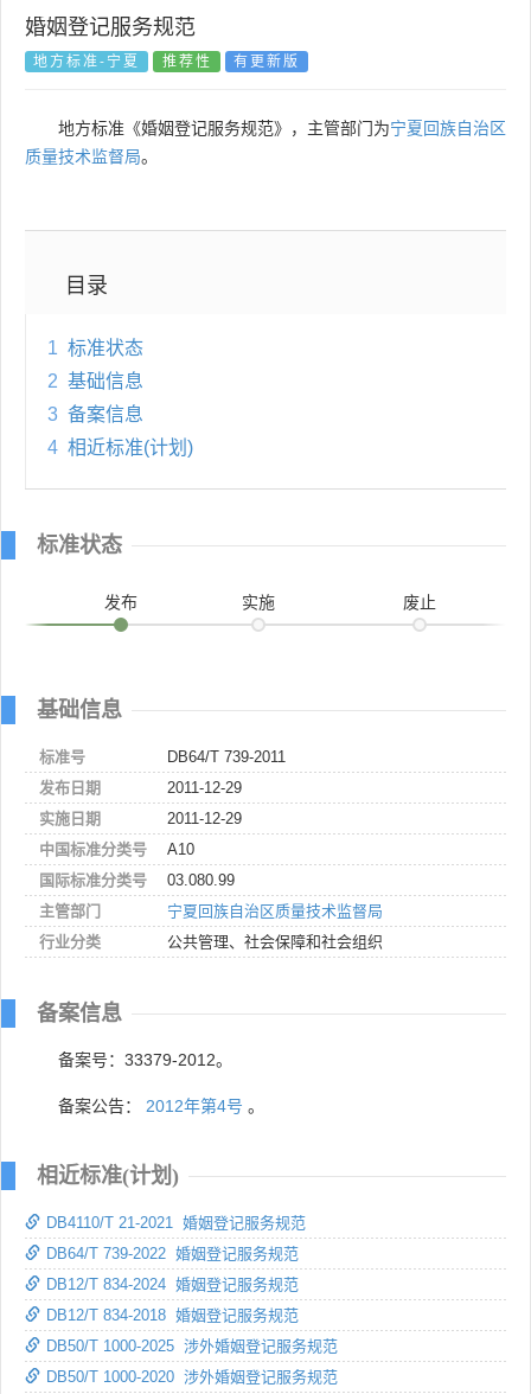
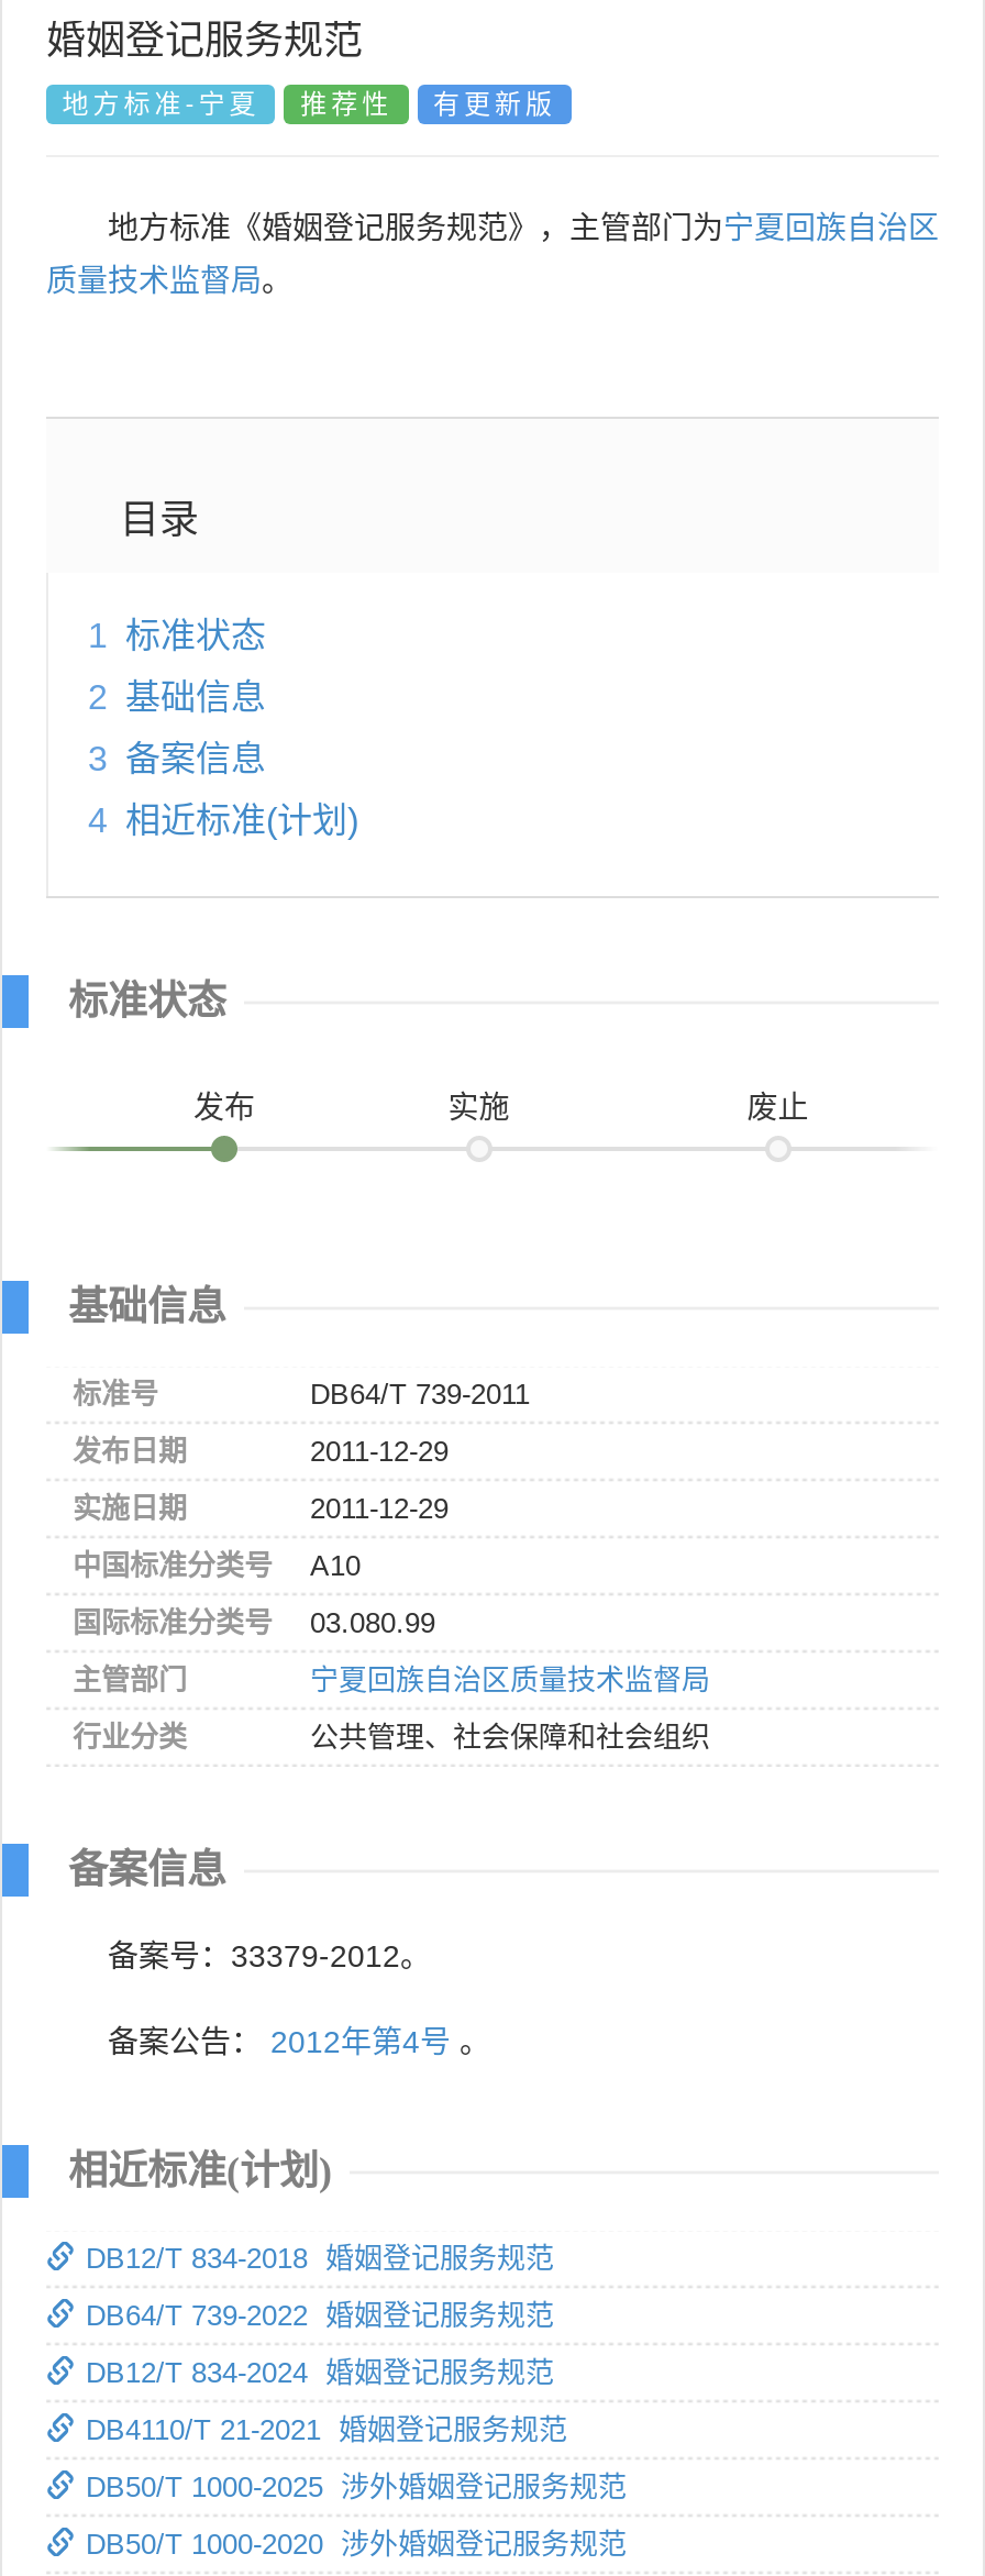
moved down: DB4110/T 21-2021 婚姻登记服务规范

moved up: DB12/T 834-2018 婚姻登记服务规范
